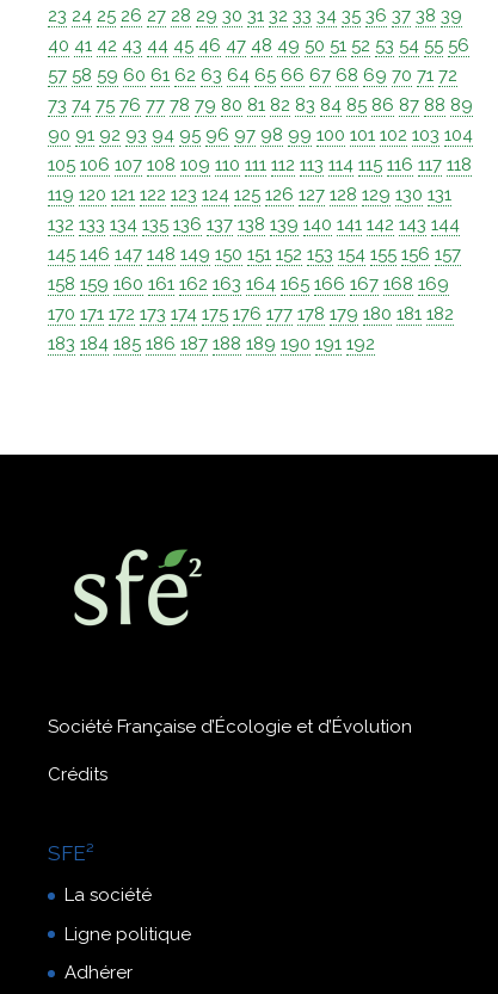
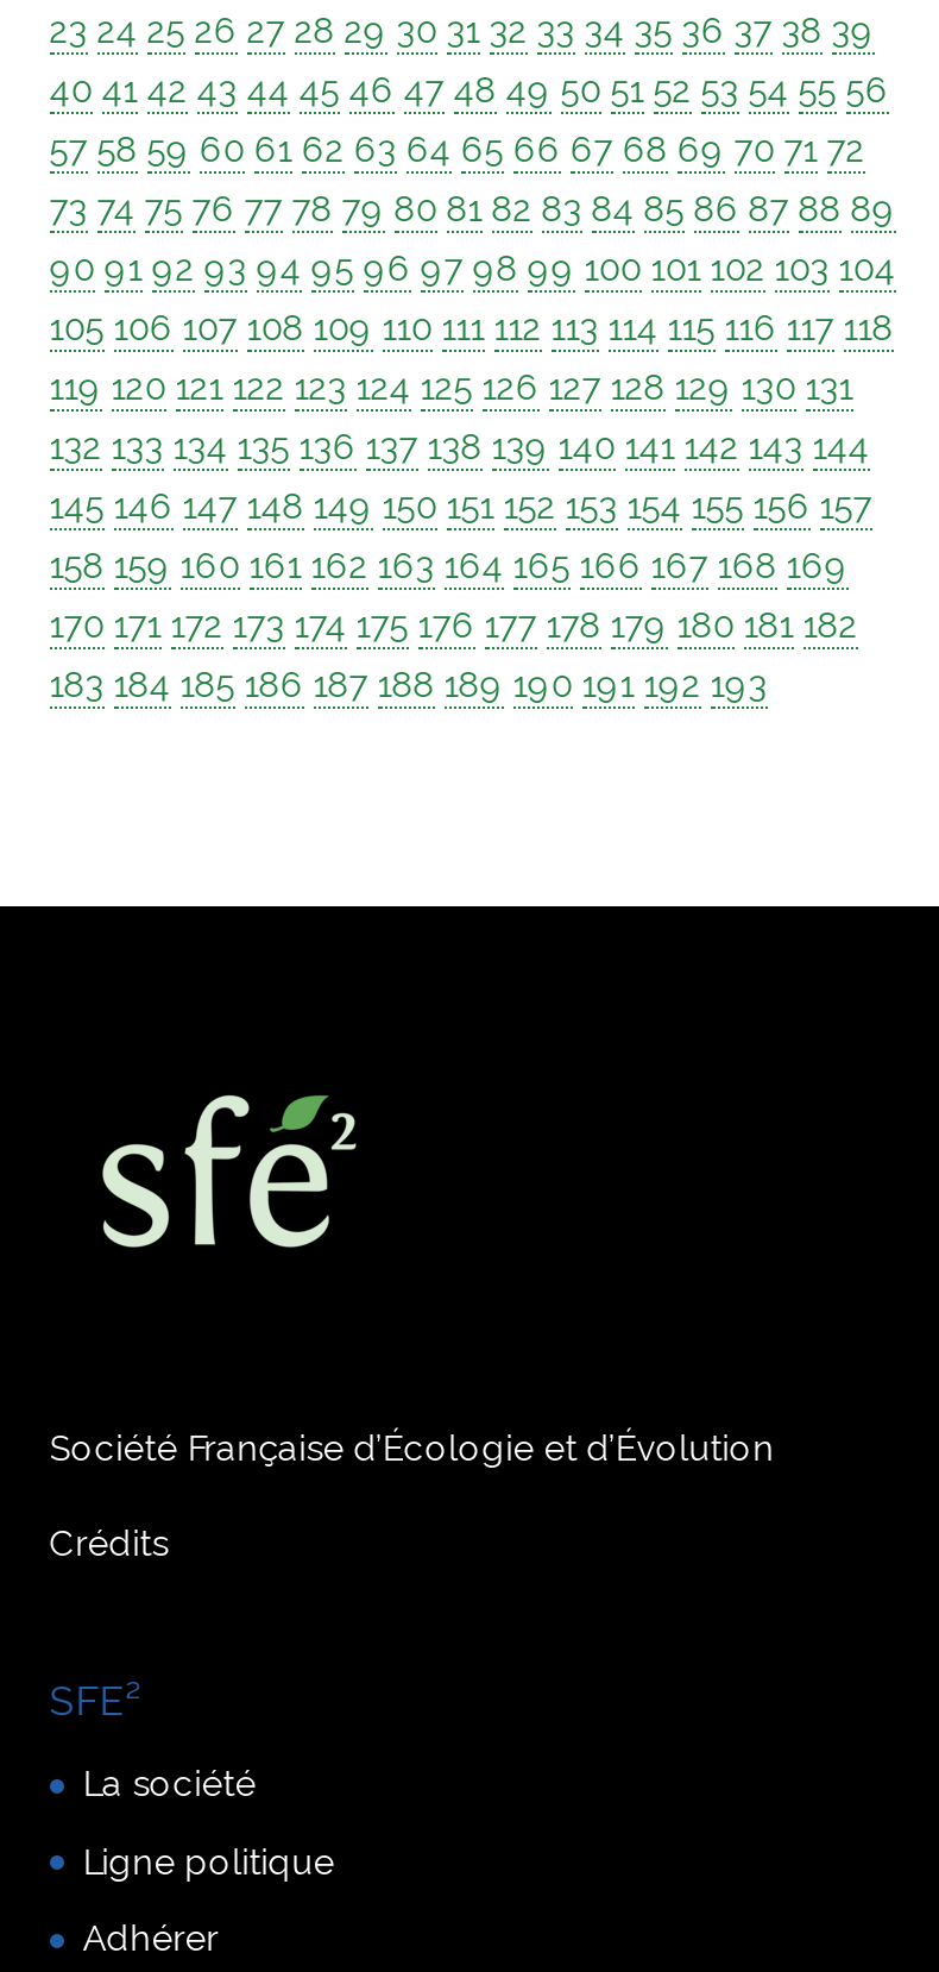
- 183 184 185 186 187 188 189 190 191 192
+ 183 184 185 186 187 188 189 190 191 192 193
